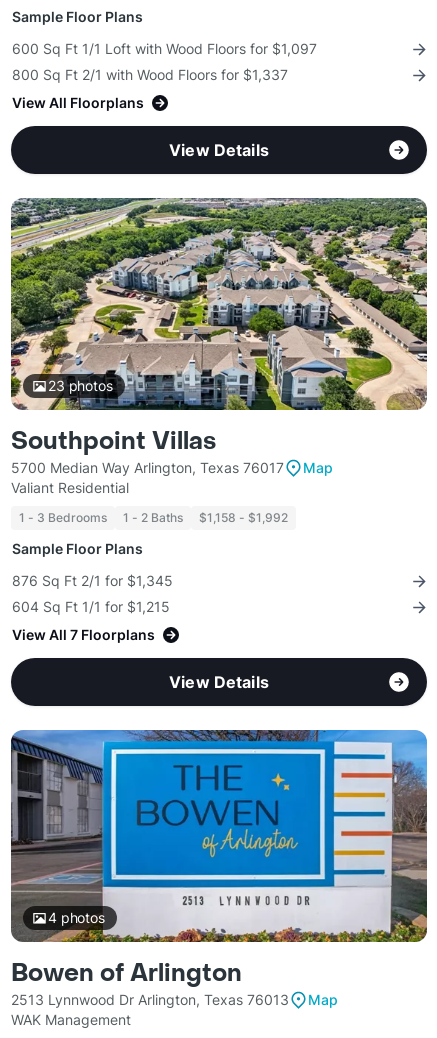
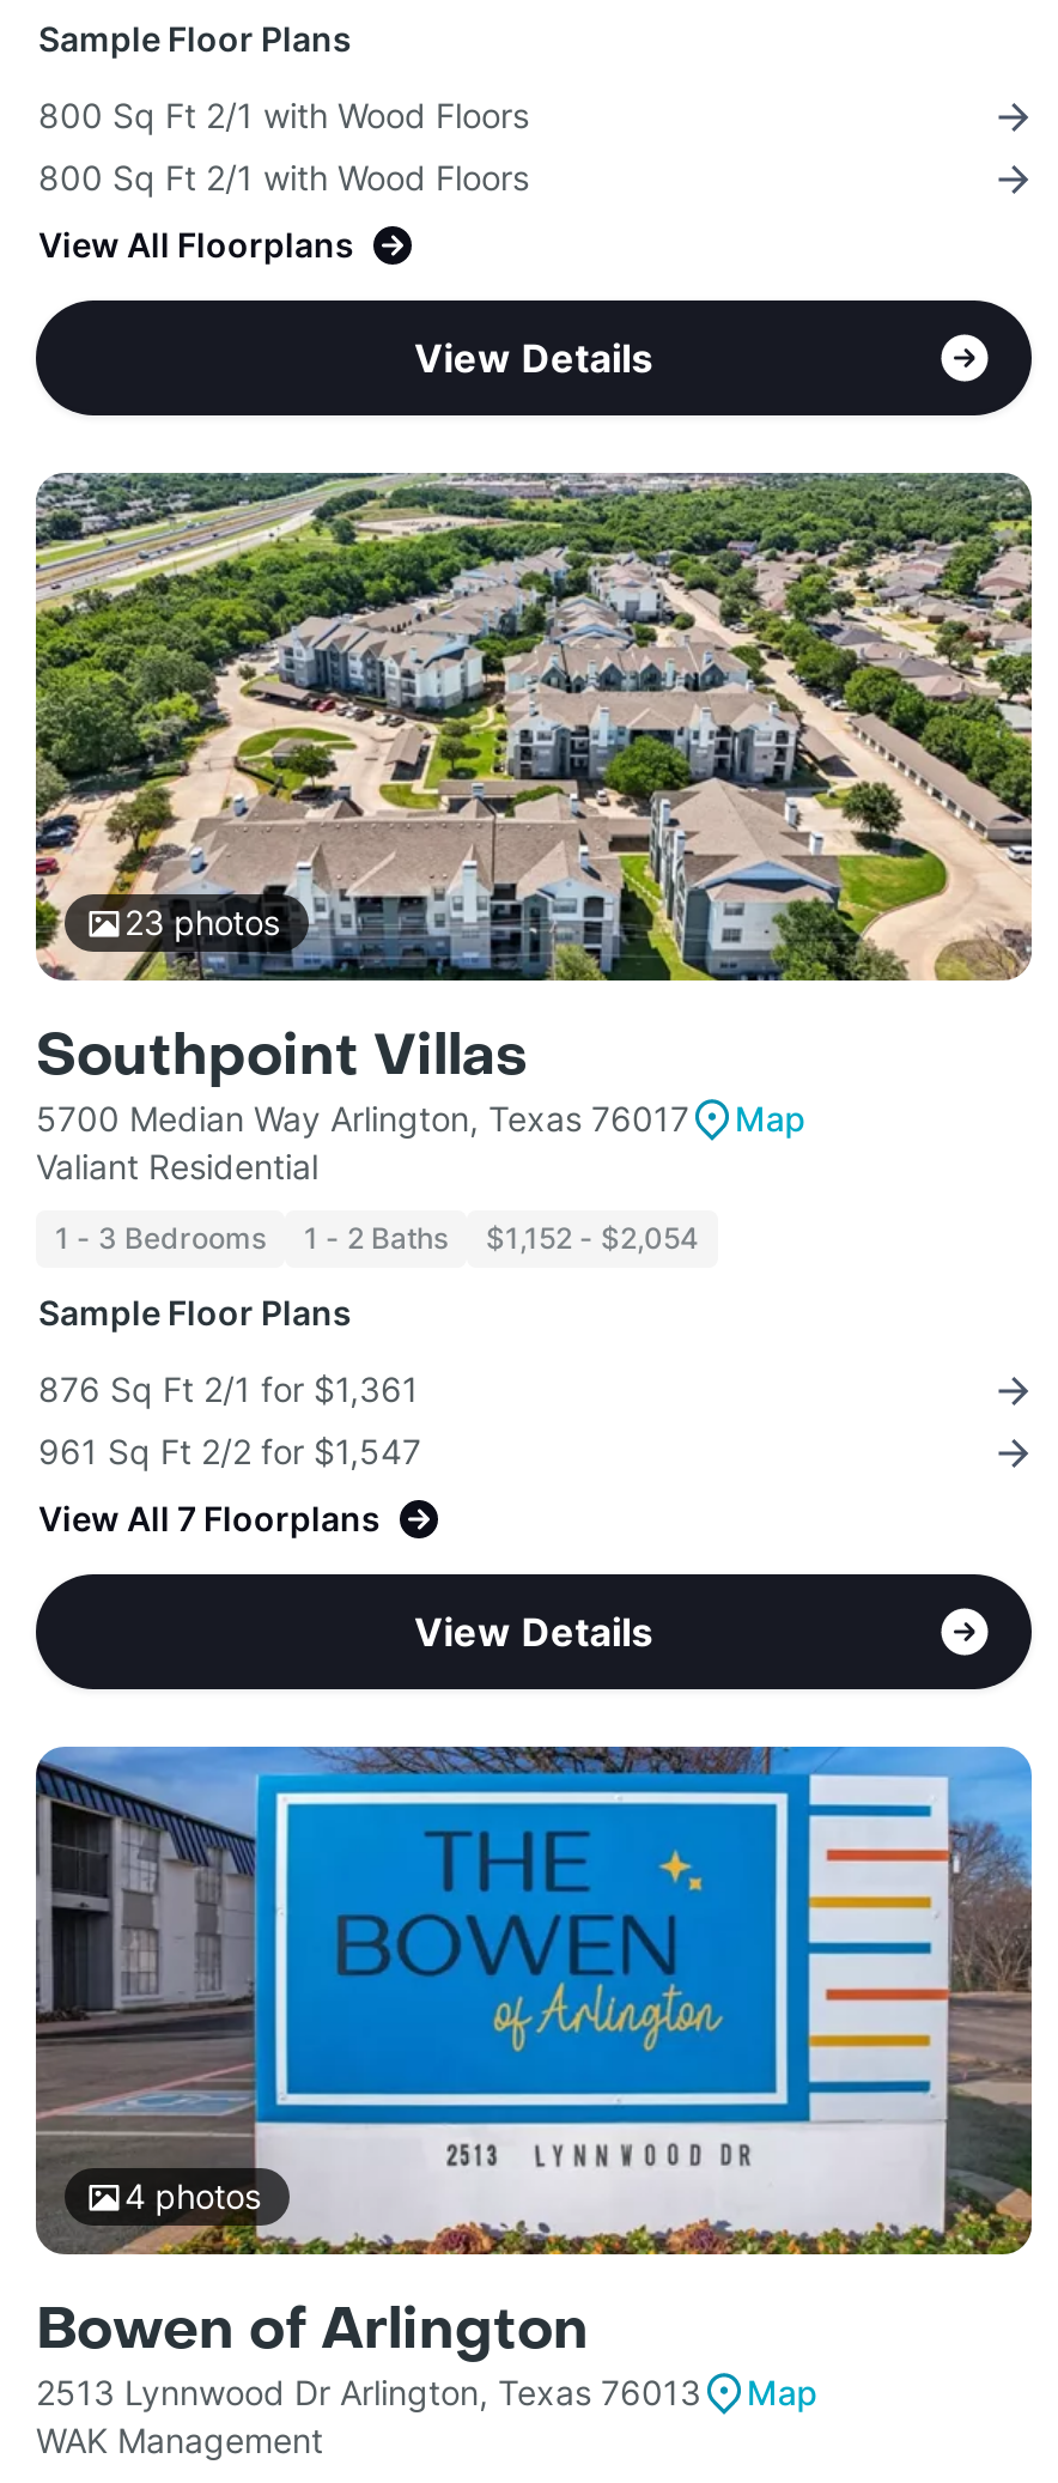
- 600 Sq Ft 1/1 Loft with Wood Floors for $1,097
+ 800 Sq Ft 2/1 with Wood Floors

- 800 Sq Ft 2/1 with Wood Floors for $1,337
+ 800 Sq Ft 2/1 with Wood Floors

- 1 - 3 Bedrooms 1 - 2 Baths $1,158 - $1,992
+ 1 - 3 Bedrooms 1 - 2 Baths $1,152 - $2,054

- 876 Sq Ft 2/1 for $1,345
+ 876 Sq Ft 2/1 for $1,361

- 604 Sq Ft 1/1 for $1,215
+ 961 Sq Ft 2/2 for $1,547
